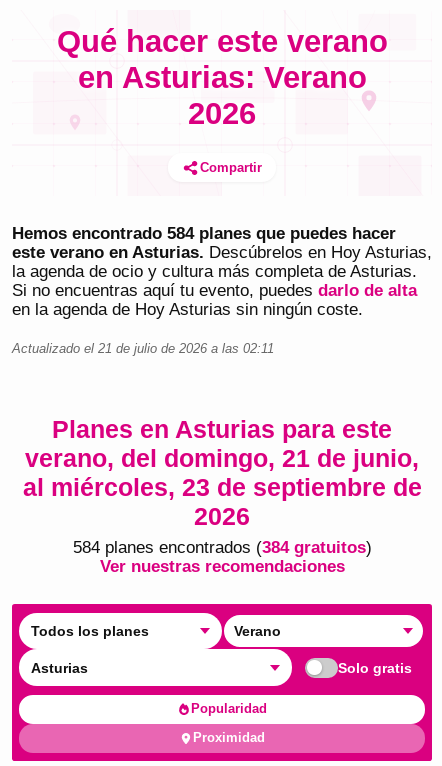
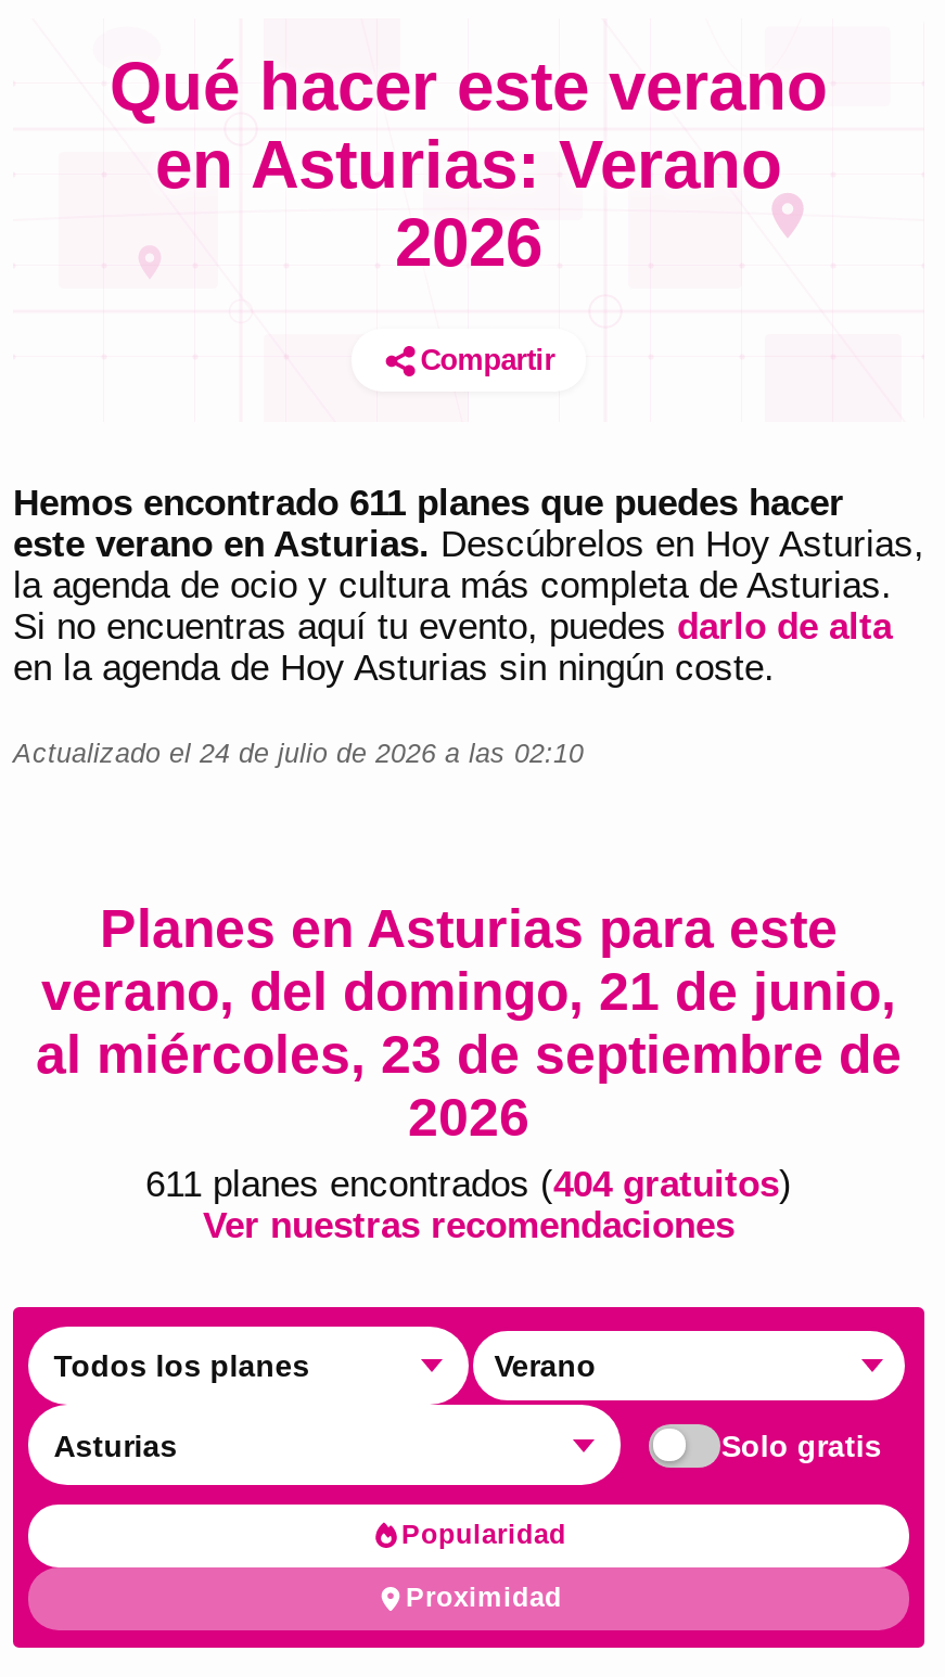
- Hemos encontrado 584 planes que puedes hacer
+ Hemos encontrado 611 planes que puedes hacer

- Actualizado el 21 de julio de 2026 a las 02:11
+ Actualizado el 24 de julio de 2026 a las 02:10

- 584 planes encontrados (384 gratuitos)
+ 611 planes encontrados (404 gratuitos)
